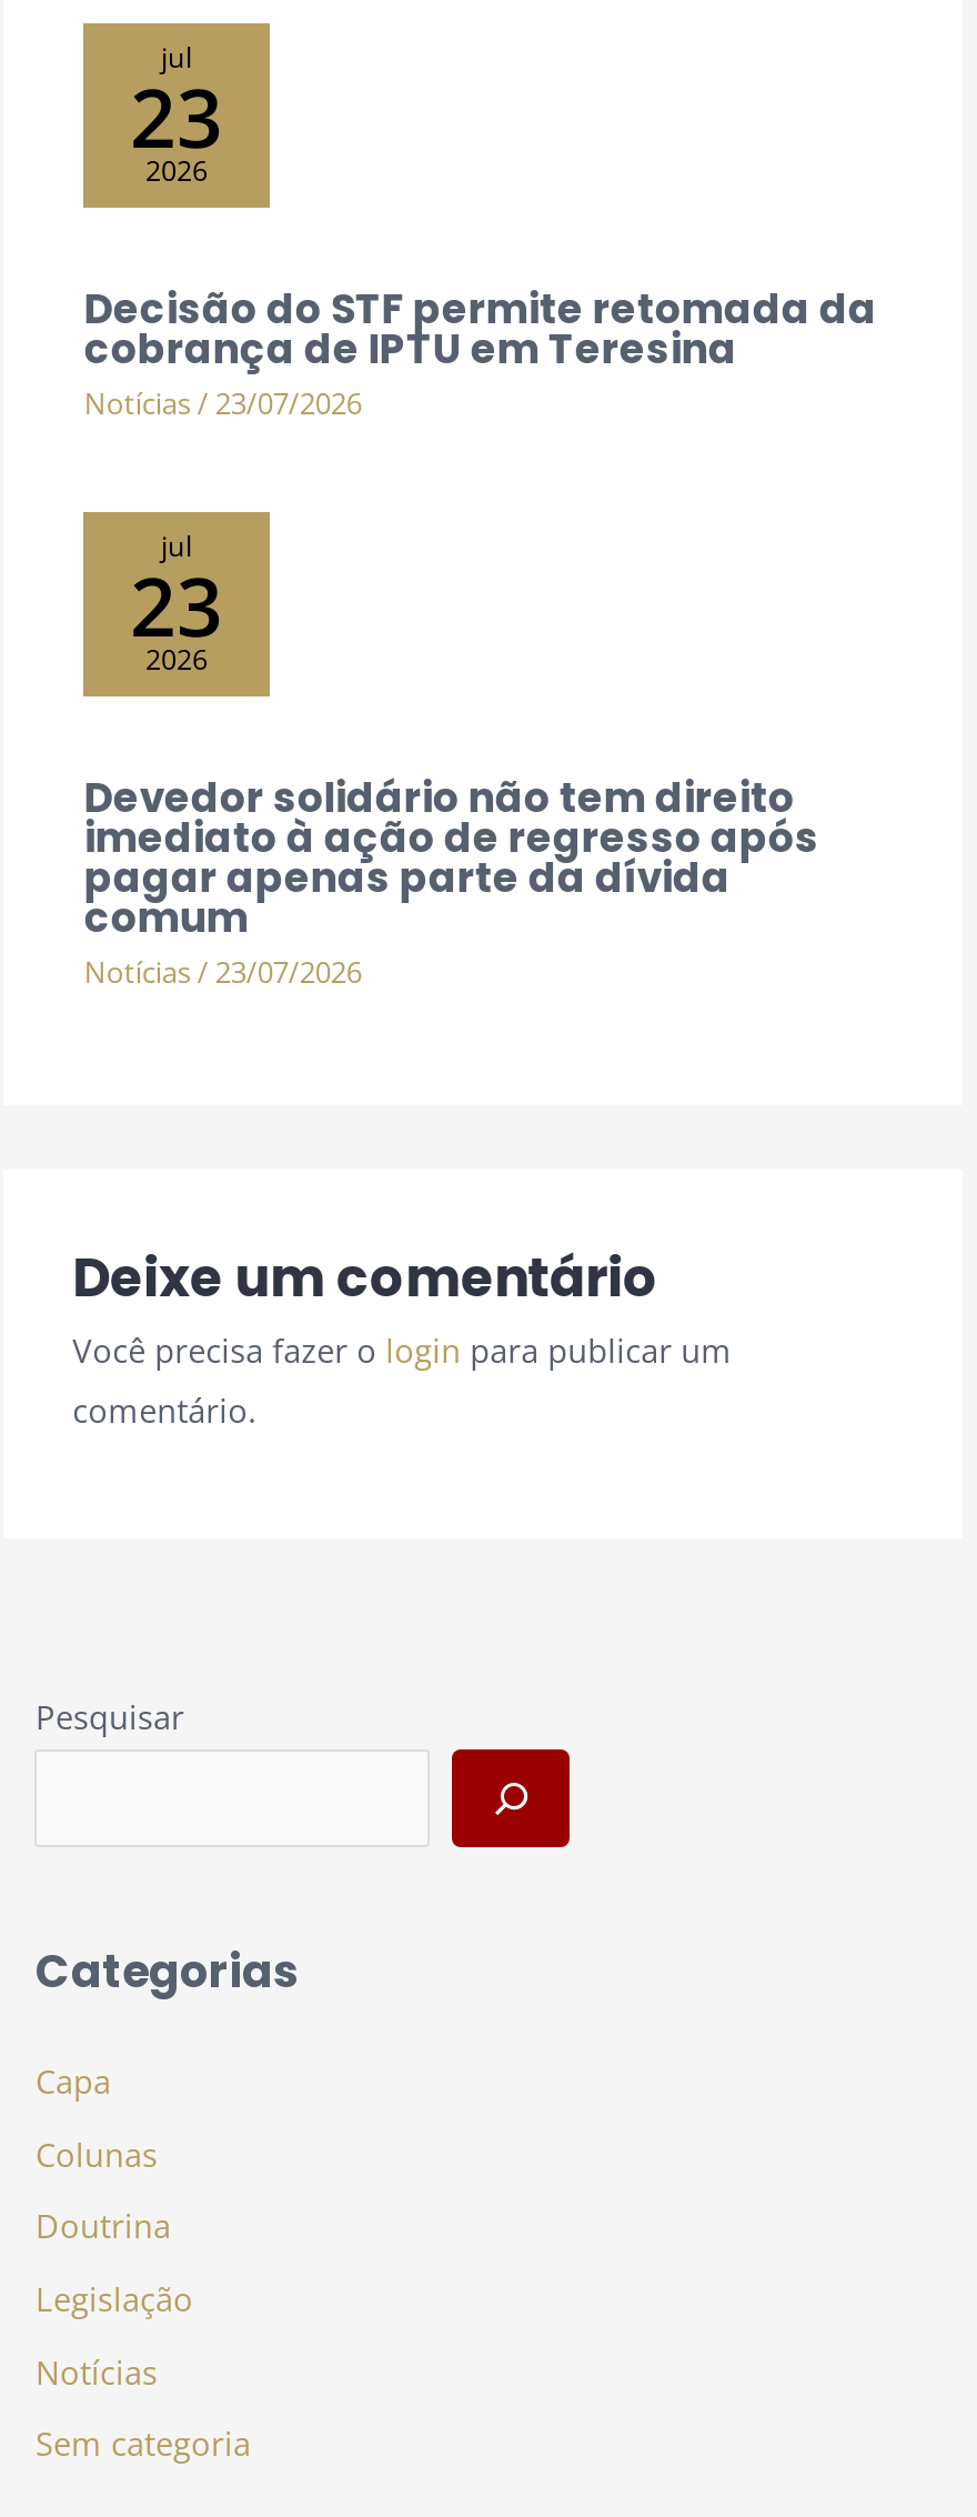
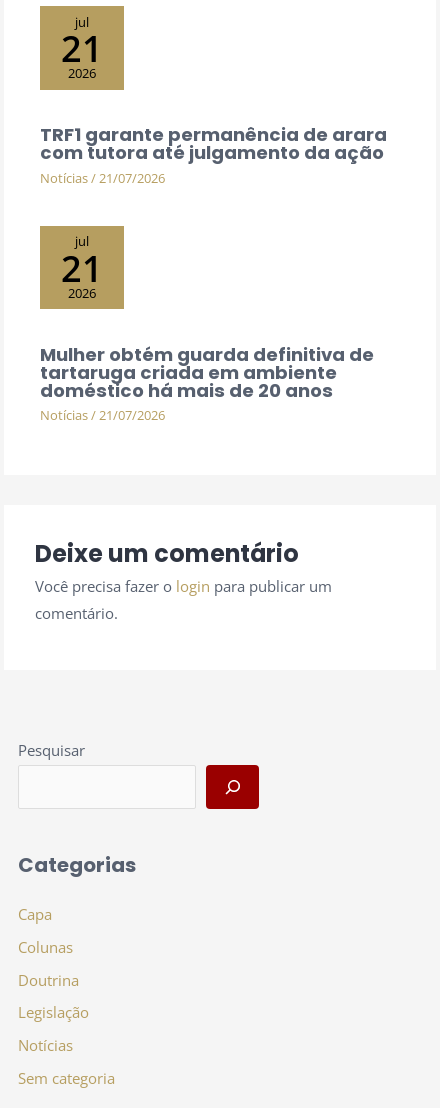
- 23
+ 21

- Decisão do STF permite retomada da
- cobrança de IPTU em Teresina
- Notícias / 23/07/2026
+ TRF1 garante permanência de arara
+ com tutora até julgamento da ação
+ Notícias / 21/07/2026

- 23
+ 21

- Devedor solidário não tem direito
- imediato à ação de regresso após
- pagar apenas parte da dívida
- comum
- Notícias / 23/07/2026
+ Mulher obtém guarda definitiva de
+ tartaruga criada em ambiente
+ doméstico há mais de 20 anos
+ Notícias/21/07/2026
